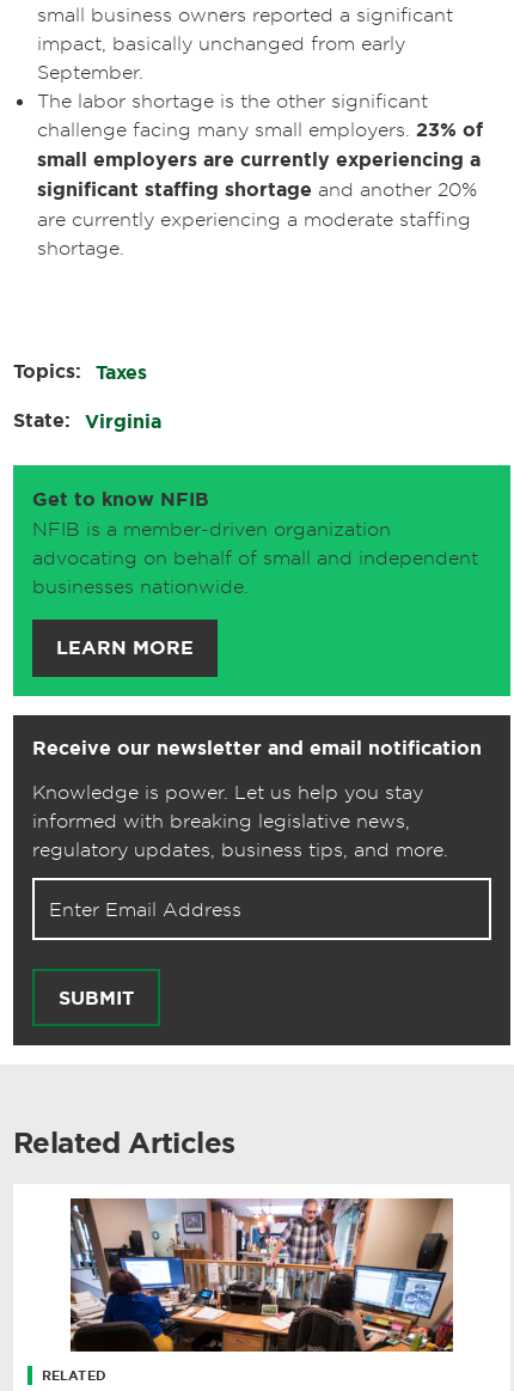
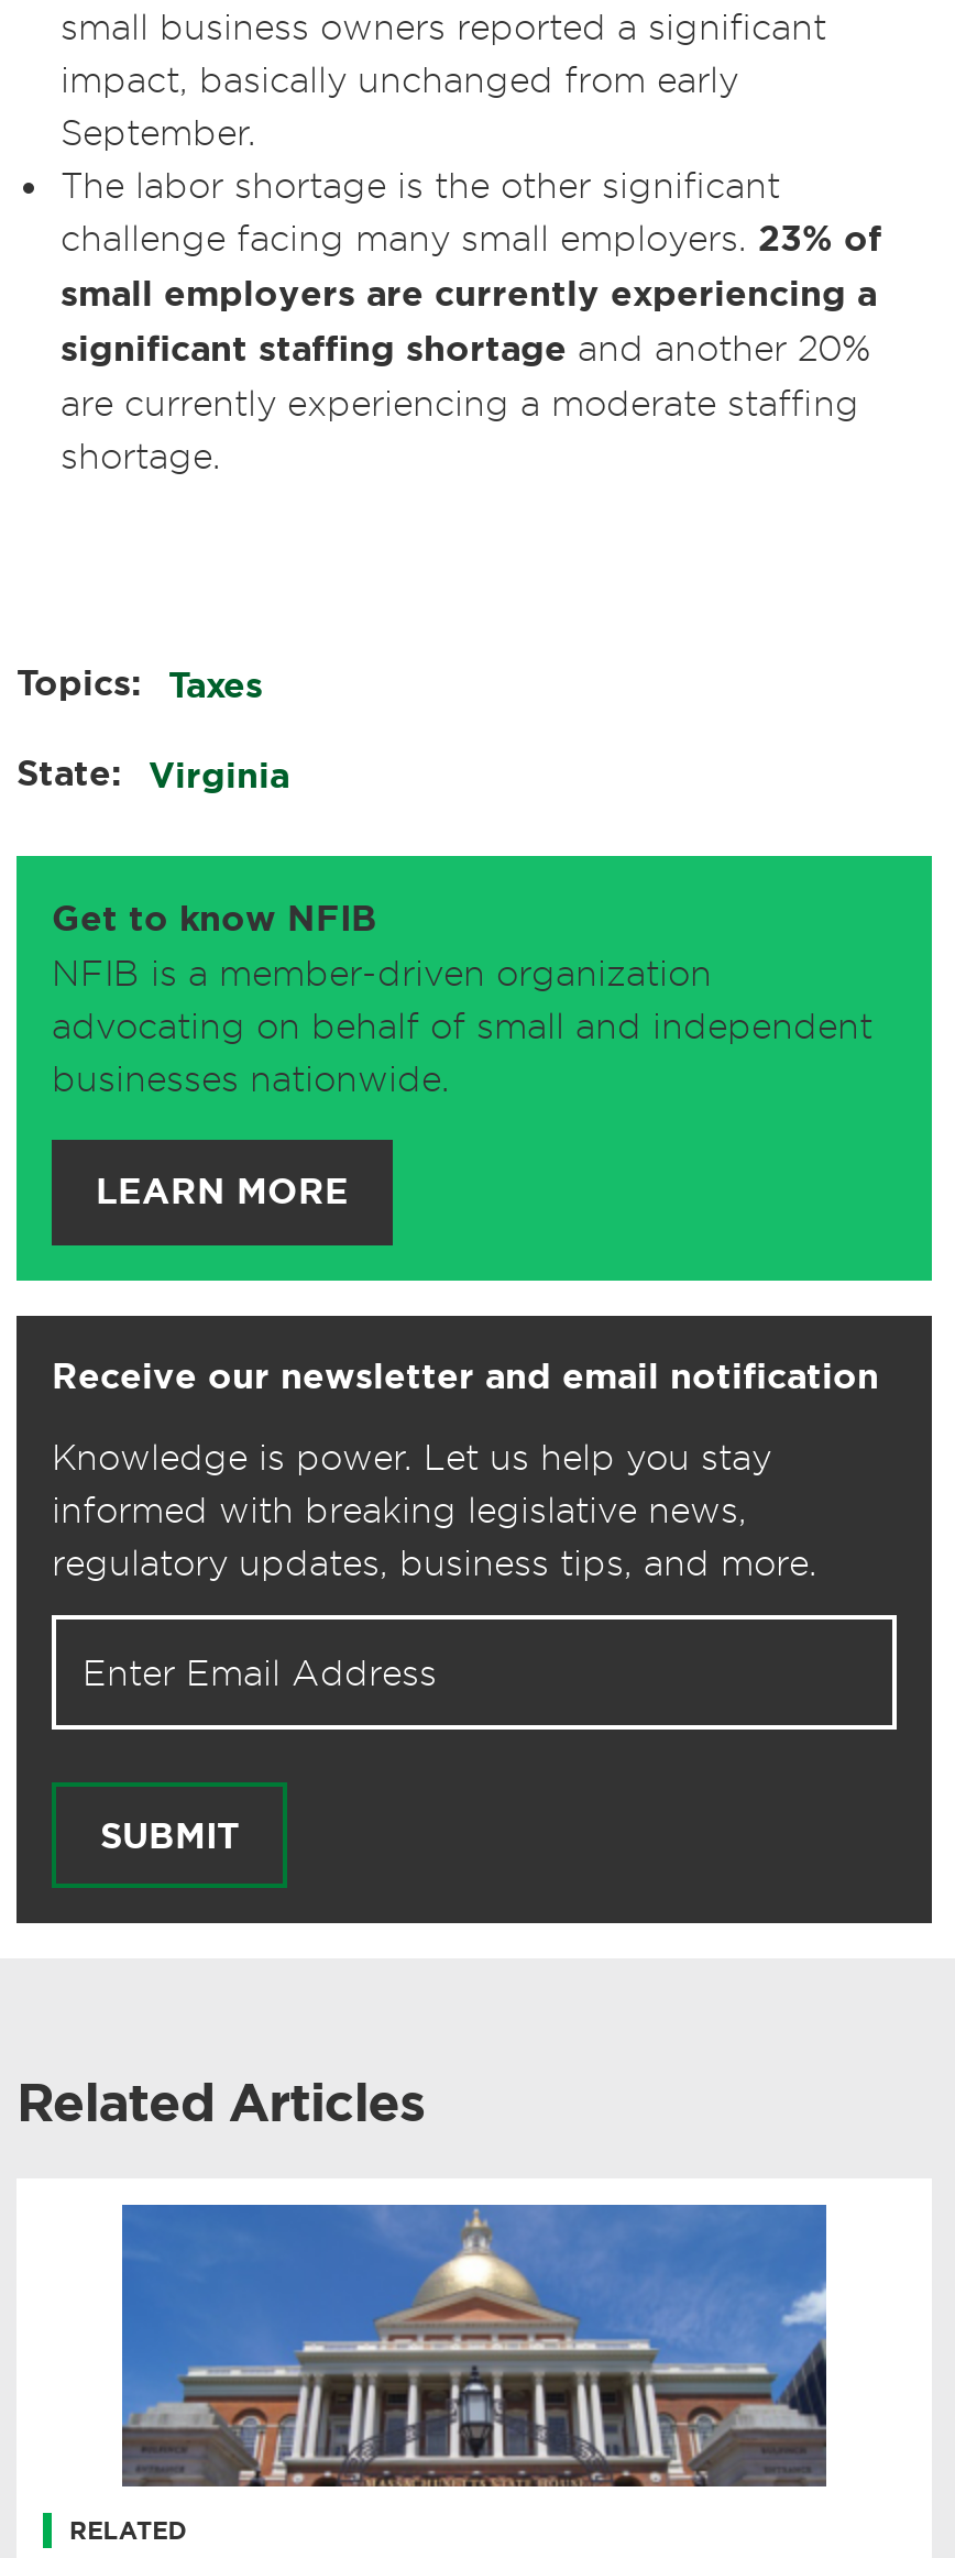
- [image]
+ [image]
